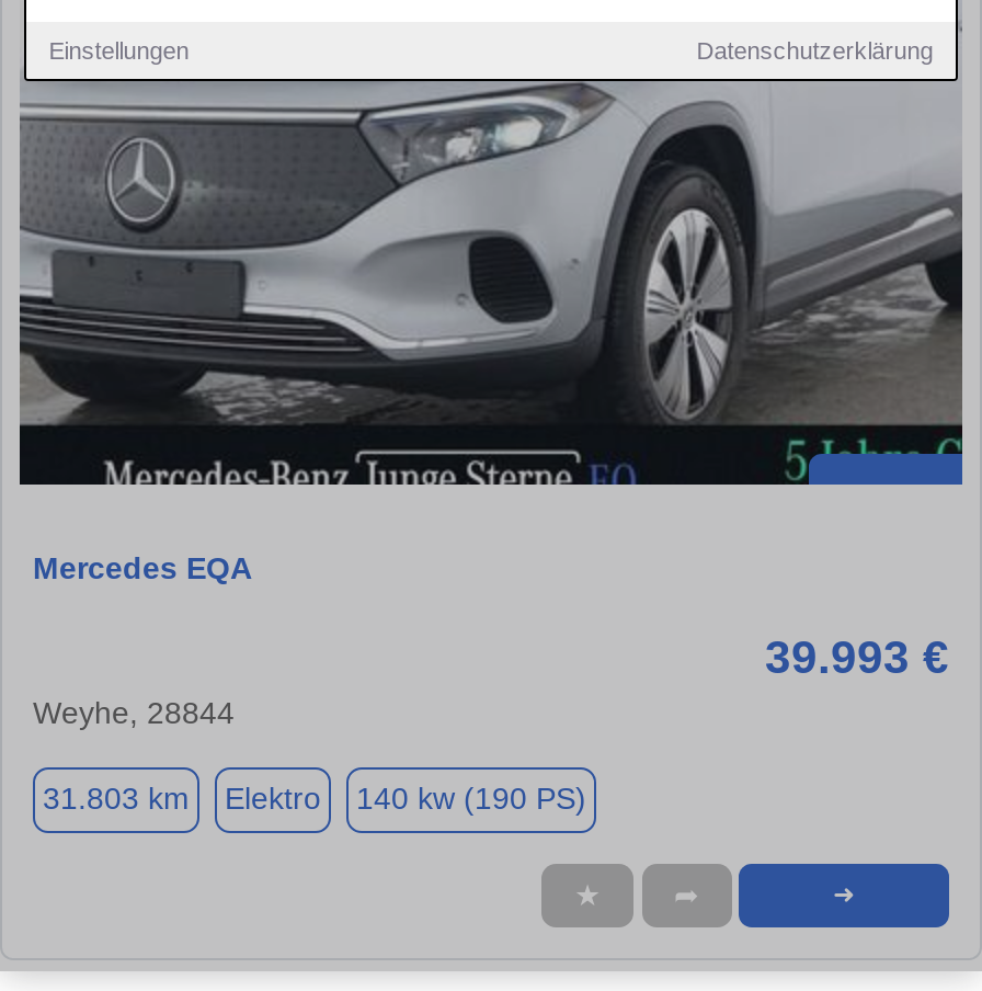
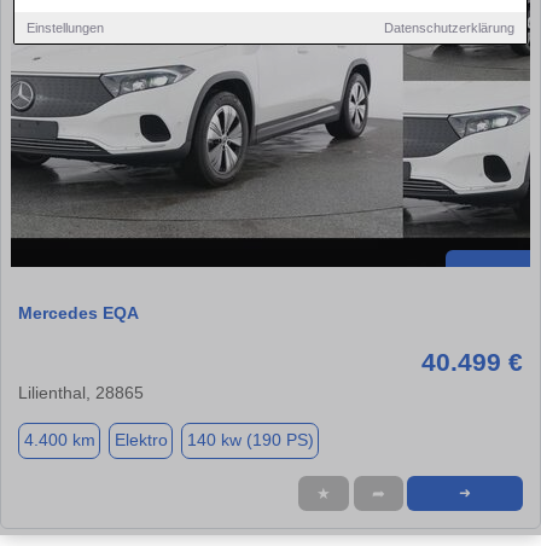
- [image]
+ [image]

- 39.993 €
- Weyhe, 28844
+ 40.499 €
+ Lilienthal, 28865

- 31.803 km Elektro 140 kw (190 PS)
+ 4.400 km Elektro 140 kw (190 PS)
